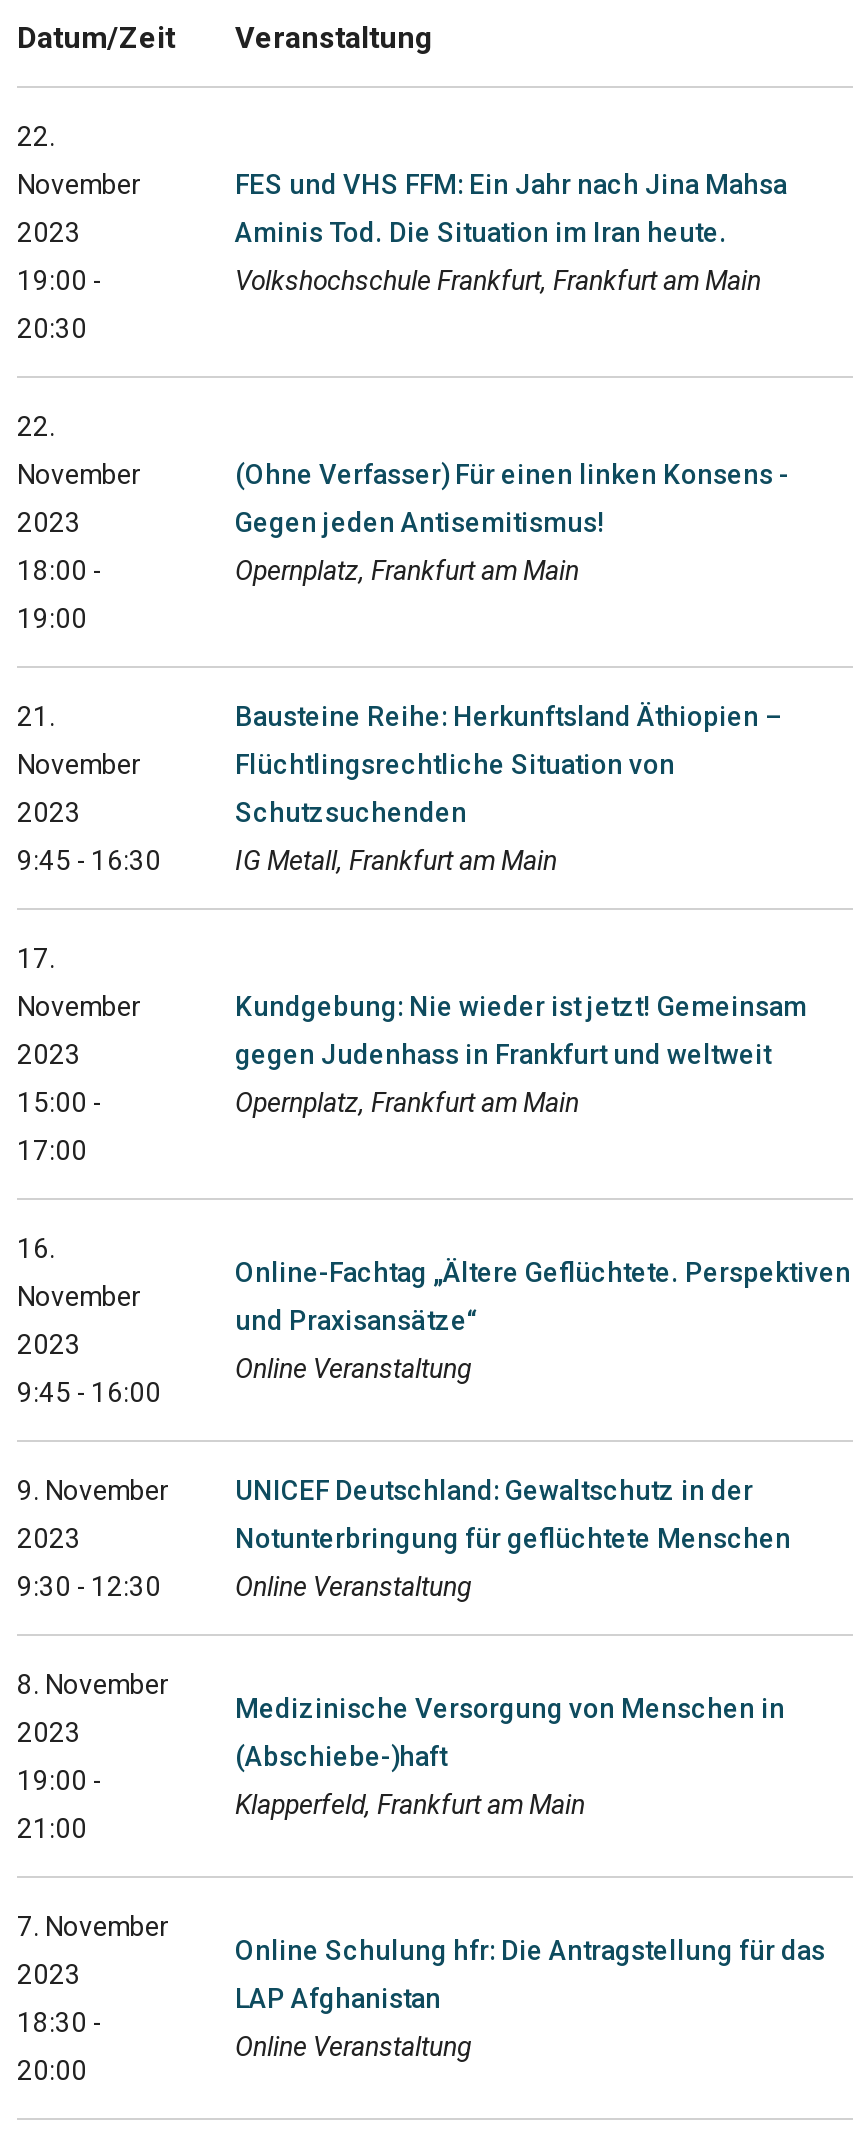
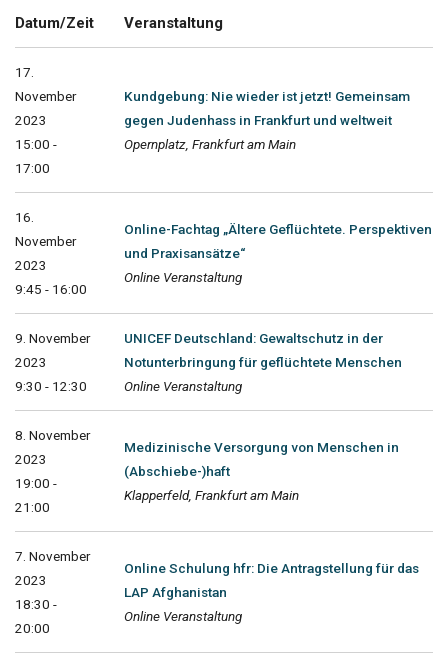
- 22.
- November
- 2023
- 19:00 -
- 20:30

- FES und VHS FFM: Ein Jahr nach Jina Mahsa
- Aminis Tod. Die Situation im Iran heute.
- Volkshochschule Frankfurt, Frankfurt am Main

- 22.
- November
- 2023
- 18:00 -
- 19:00

- (Ohne Verfasser) Für einen linken Konsens -
- Gegen jeden Antisemitismus!
- Opernplatz, Frankfurt am Main

- 21.
- November
- 2023
- 9:45 - 16:30

- Bausteine Reihe: Herkunftsland Äthiopien –
- Flüchtlingsrechtliche Situation von
- Schutzsuchenden
- IG Metall, Frankfurt am Main
